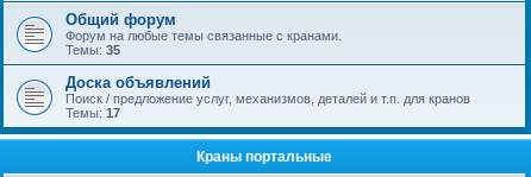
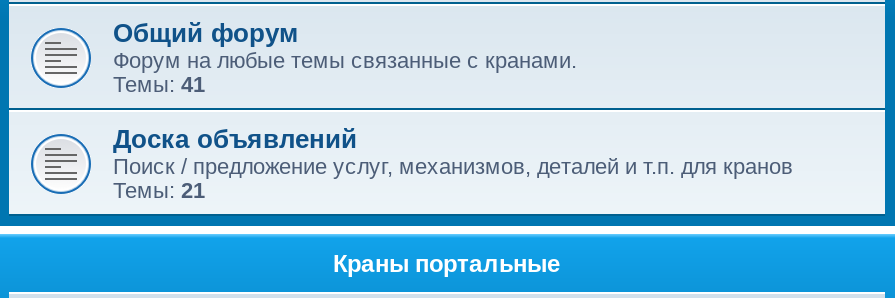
- Темы: 35
+ Темы: 41

- Темы: 17
+ Темы: 21
